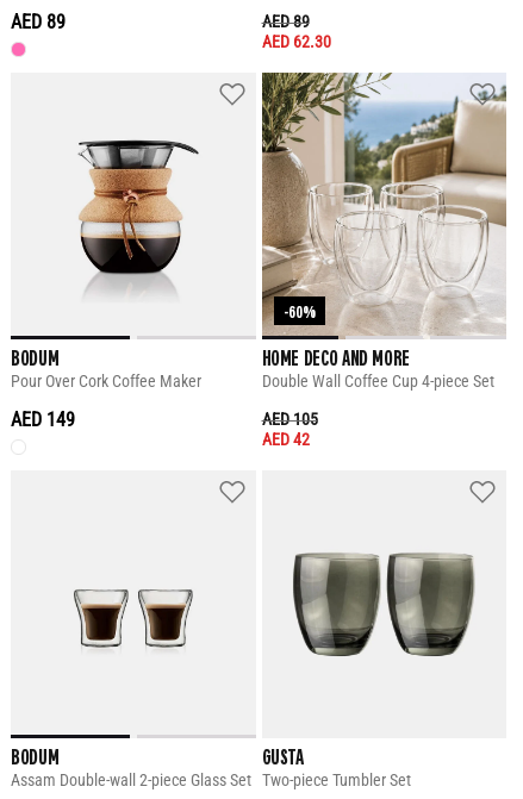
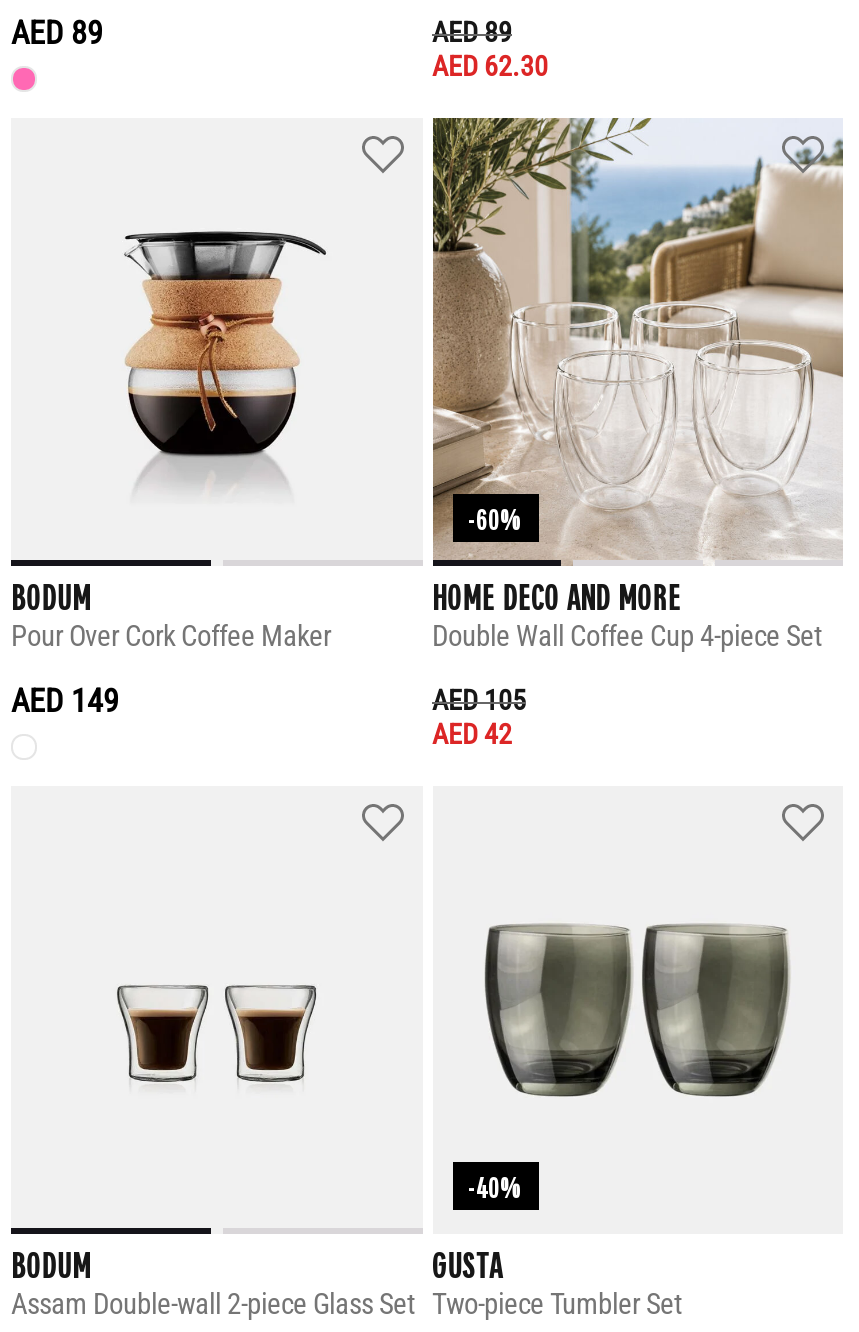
+ -40%
